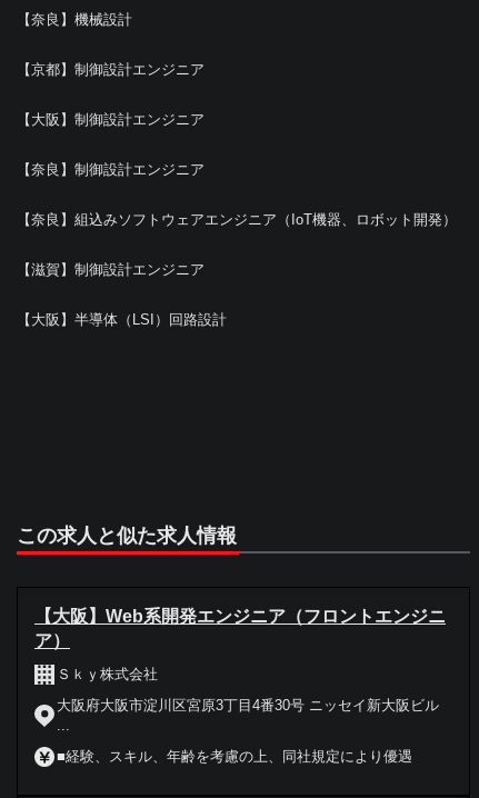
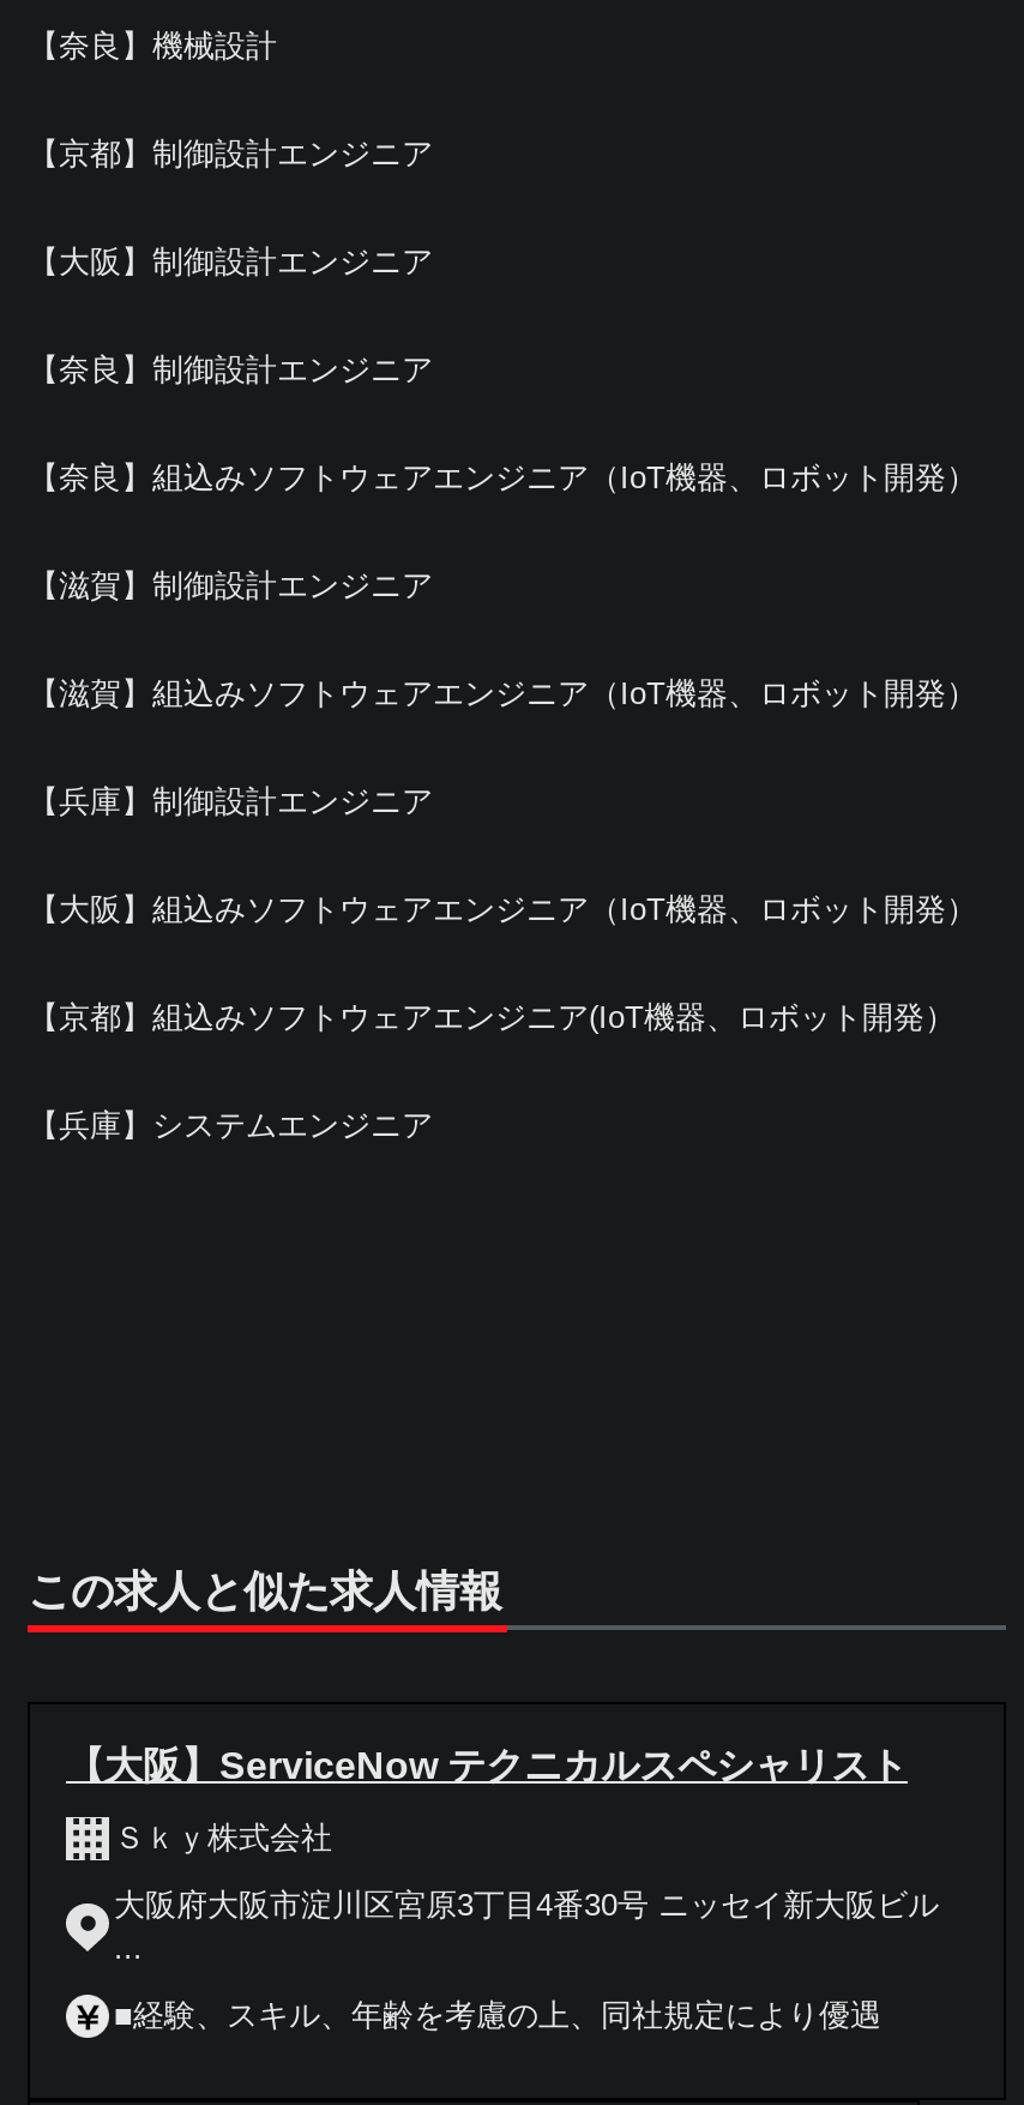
- 【大阪】半導体（LSI）回路設計
+ 【滋賀】組込みソフトウェアエンジニア（IoT機器、ロボット開発）
+ 【兵庫】制御設計エンジニア
+ 【大阪】組込みソフトウェアエンジニア（IoT機器、ロボット開発）
+ 【京都】組込みソフトウェアエンジニア(IoT機器、ロボット開発）
+ 【兵庫】システムエンジニア

moved down: この求人と似た求人情報

- 【大阪】Web系開発エンジニア（フロントエンジニ
- ア）
+ 【大阪】ServiceNow テクニカルスペシャリスト
